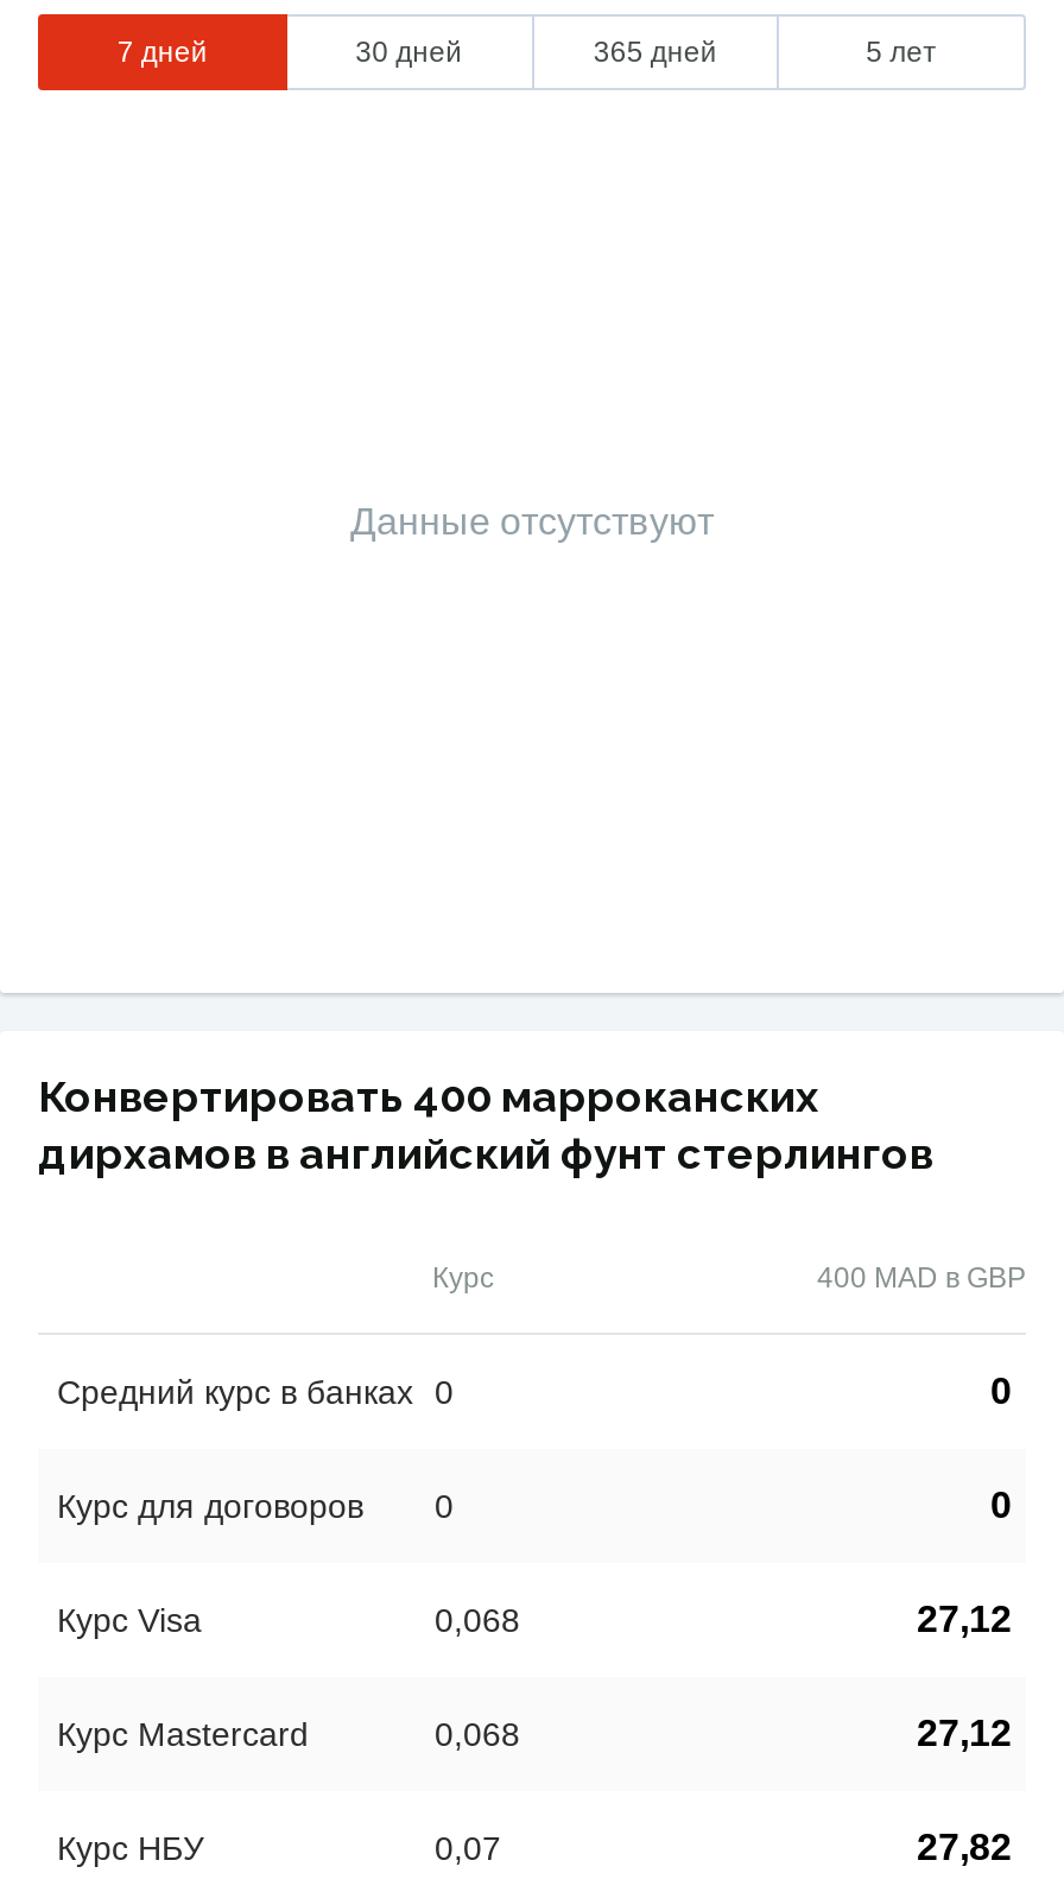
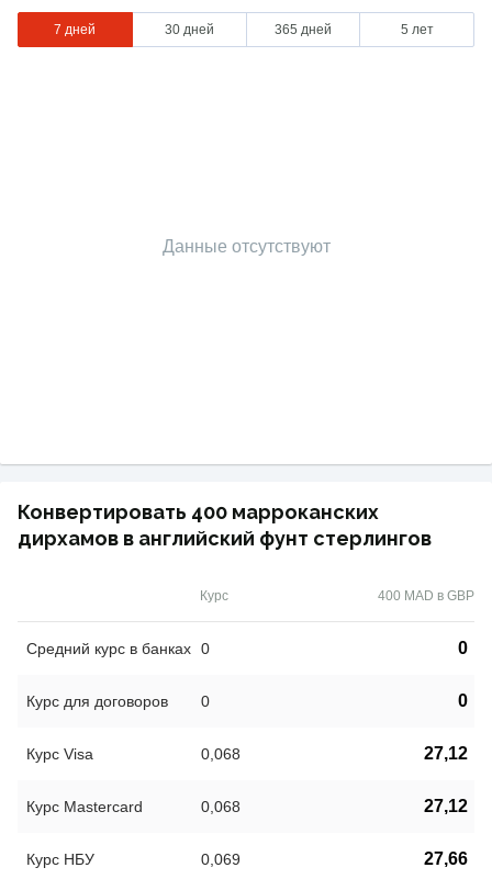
- 0,07
+ 0,069

- 27,82
+ 27,66
